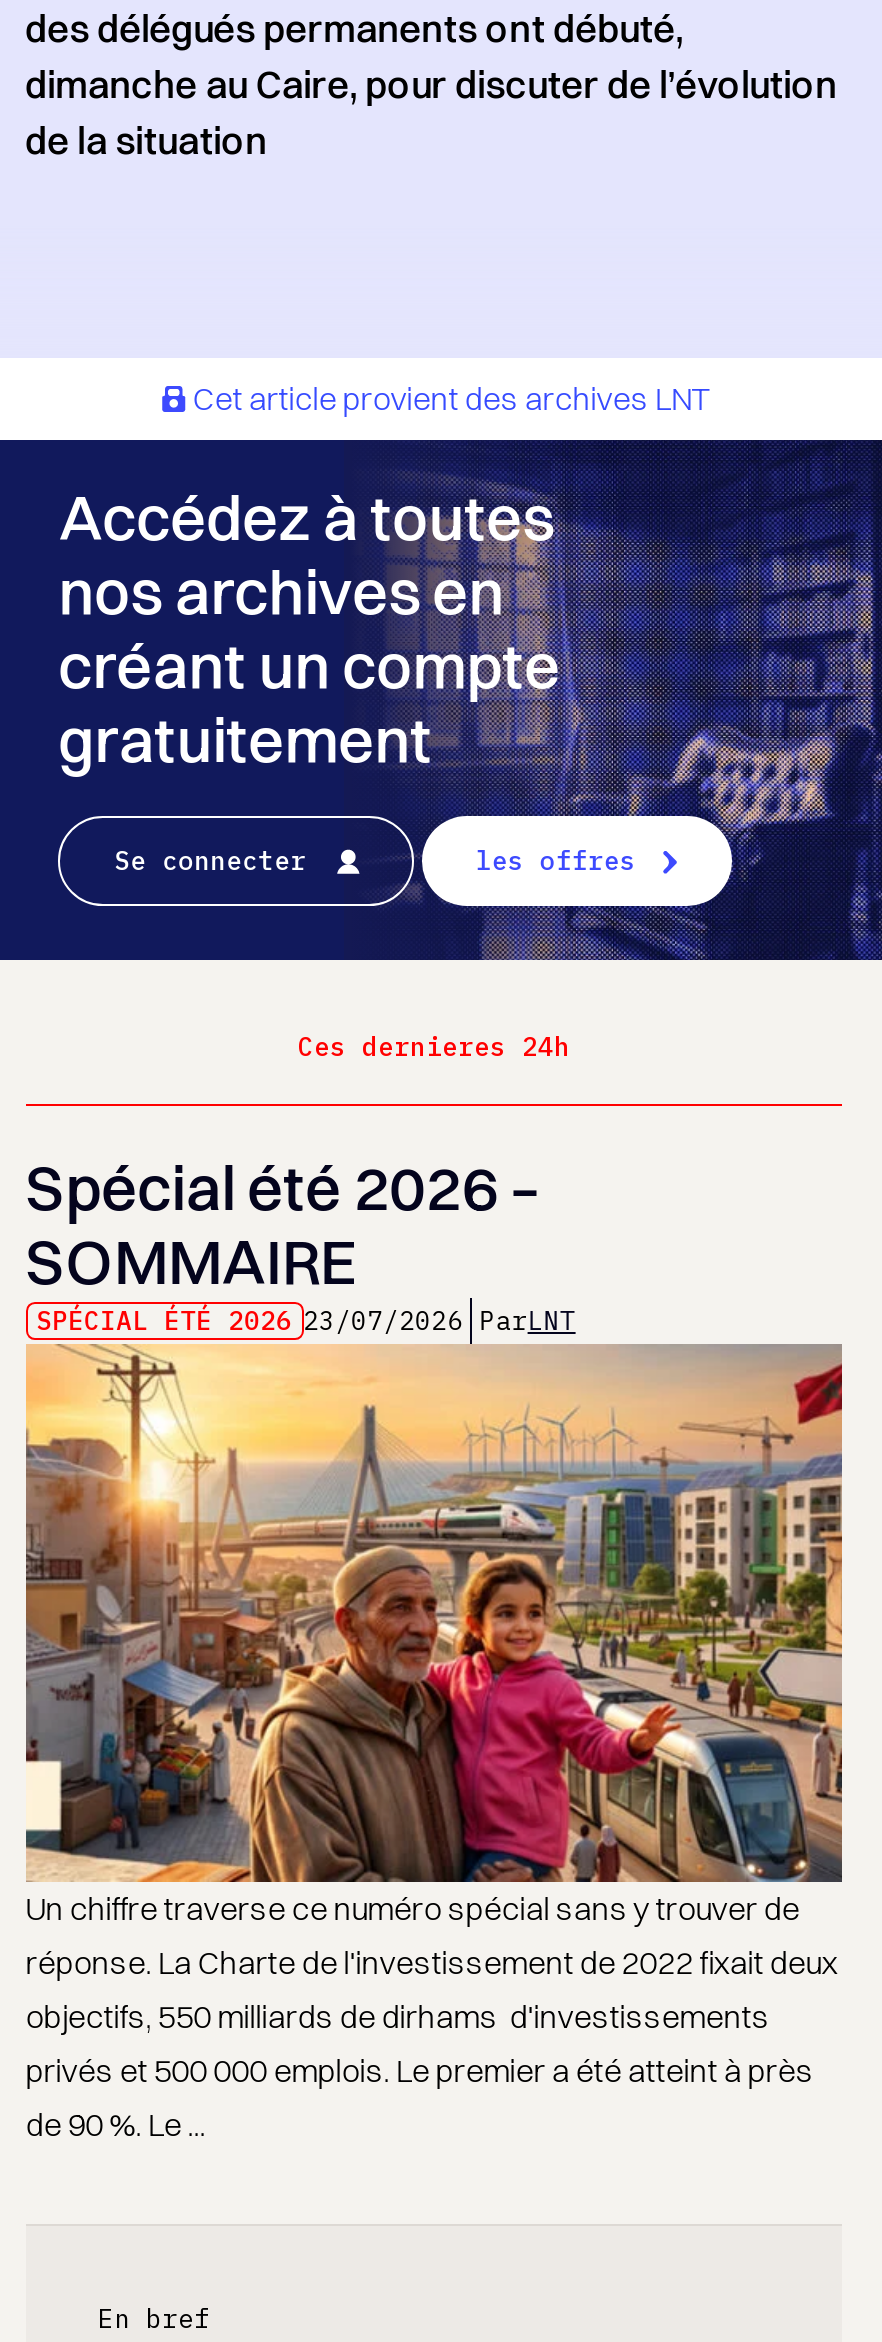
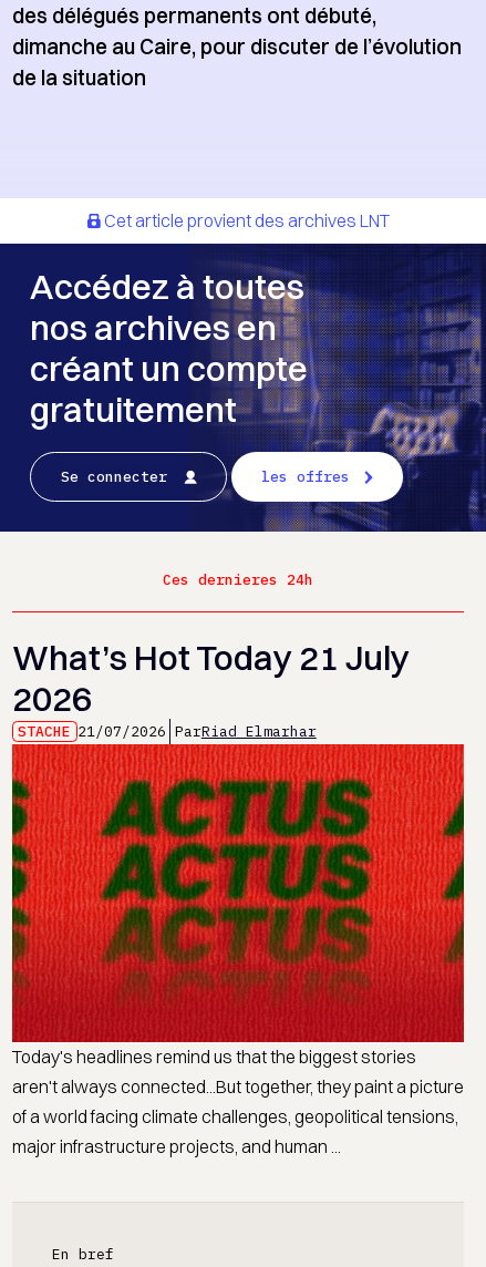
- Spécial été 2026 –
- SOMMAIRE
- SPÉCIAL ÉTÉ 2026 23/07/2026 ParLNT
+ What’s Hot Today 21 July
+ 2026
+ STACHE 21/07/2026 ParRiad Elmarhar

- [image]
- Un chiffre traverse ce numéro spécial sans y trouver de
- réponse. La Charte de l'investissement de 2022 fixait deux
- objectifs, 550 milliards de dirhams d'investissements
- privés et 500 000 emplois. Le premier a été atteint à près
- de 90 %. Le ...
+ [image]
+ Today's headlines remind us that the biggest stories
+ aren't always connected...But together, they paint a picture
+ of a world facing climate challenges, geopolitical tensions,
+ major infrastructure projects, and human ...
